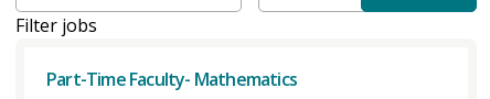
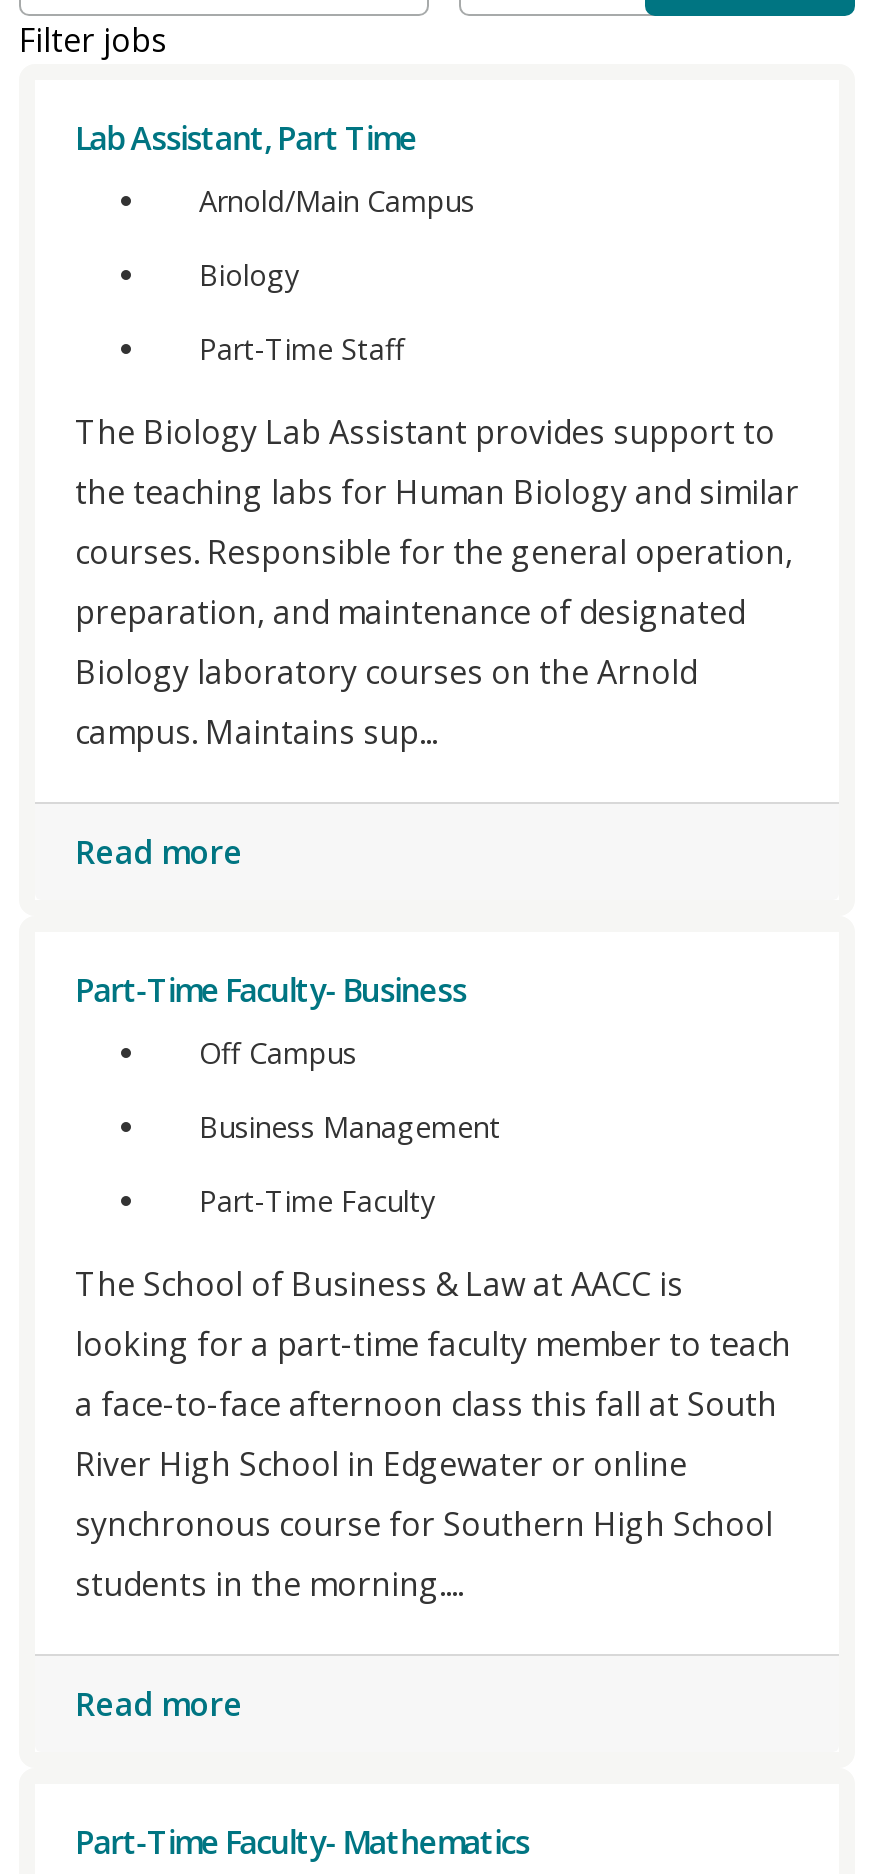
+ Lab Assistant, Part Time
+ Arnold/Main Campus
+ Biology
+ Part-Time Staff
+ The Biology Lab Assistant provides support to
+ the teaching labs for Human Biology and similar
+ courses. Responsible for the general operation,
+ preparation, and maintenance of designated
+ Biology laboratory courses on the Arnold
+ campus. Maintains sup...
+ Read more
+ Part-Time Faculty- Business
+ Off Campus
+ Business Management
+ Part-Time Faculty
+ The School of Business & Law at AACC is
+ looking for a part-time faculty member to teach
+ a face-to-face afternoon class this fall at South
+ River High School in Edgewater or online
+ synchronous course for Southern High School
+ students in the morning....
+ Read more
